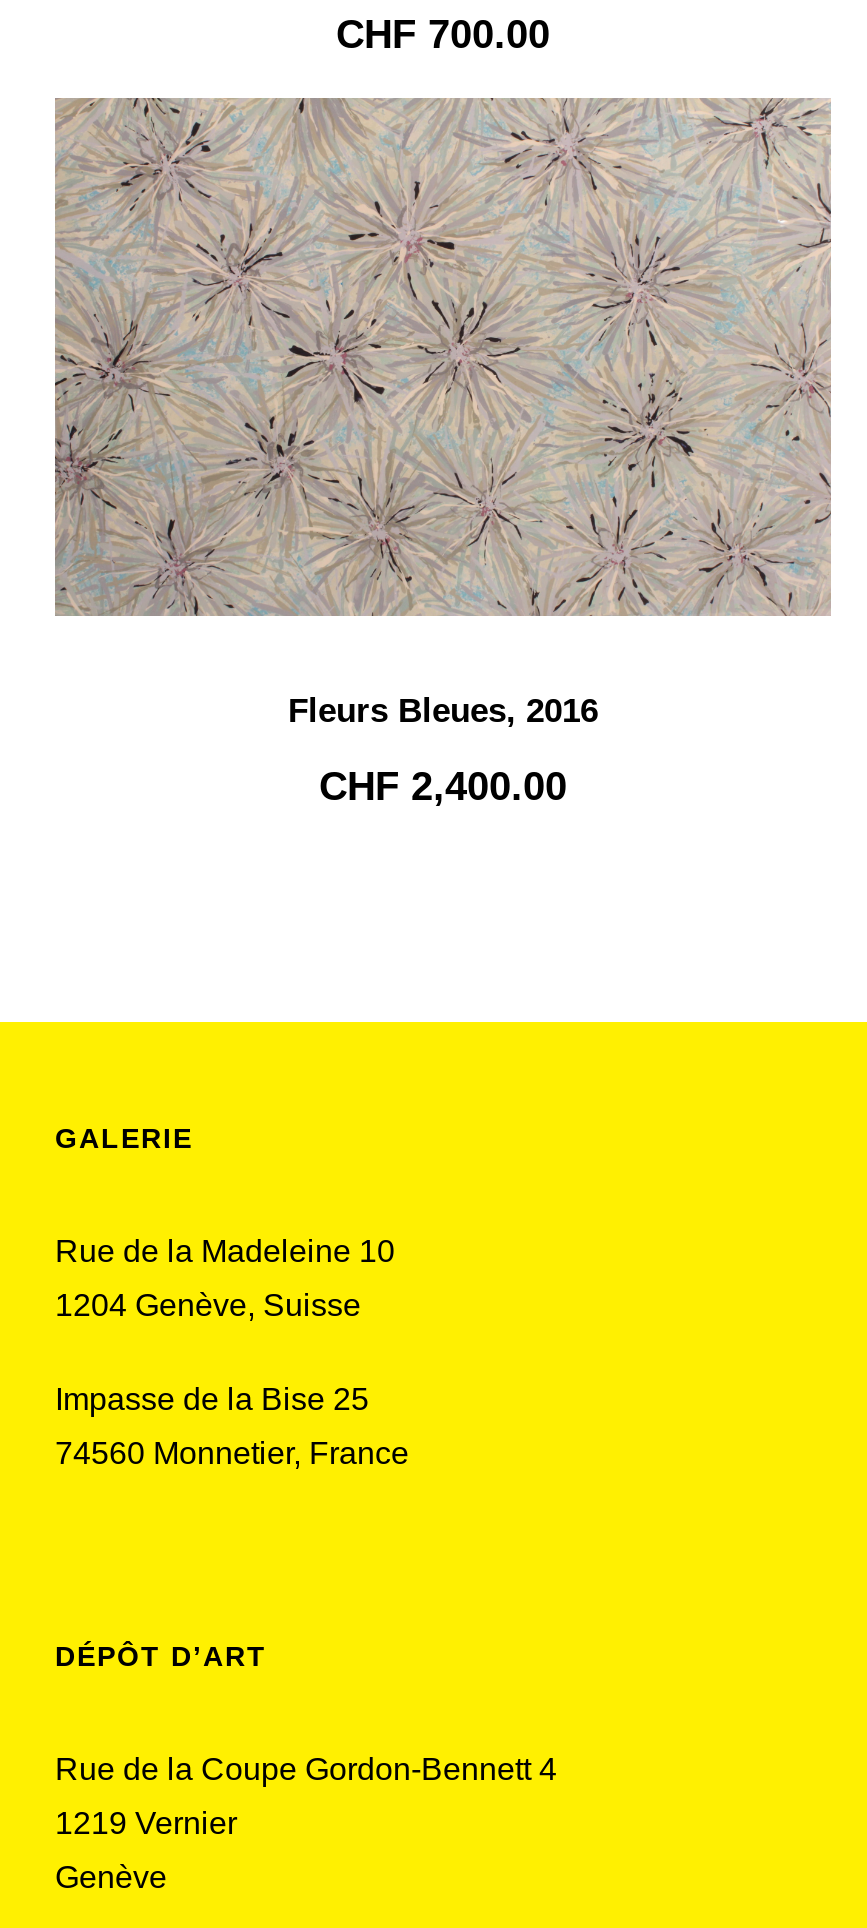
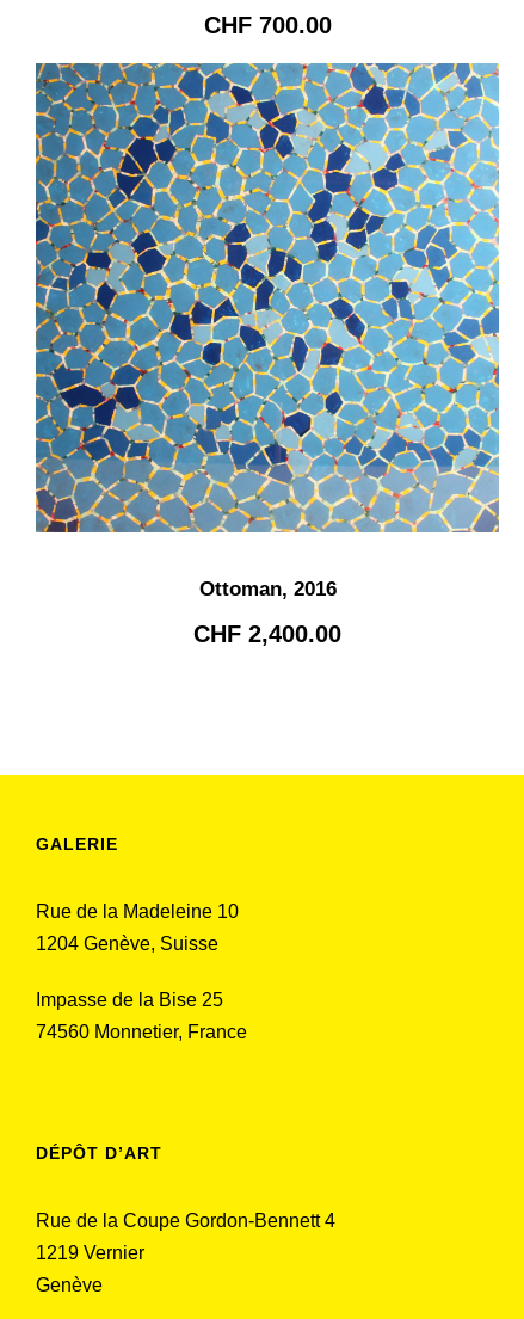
- [image]
- Fleurs Bleues, 2016
+ [image]
+ Ottoman, 2016
